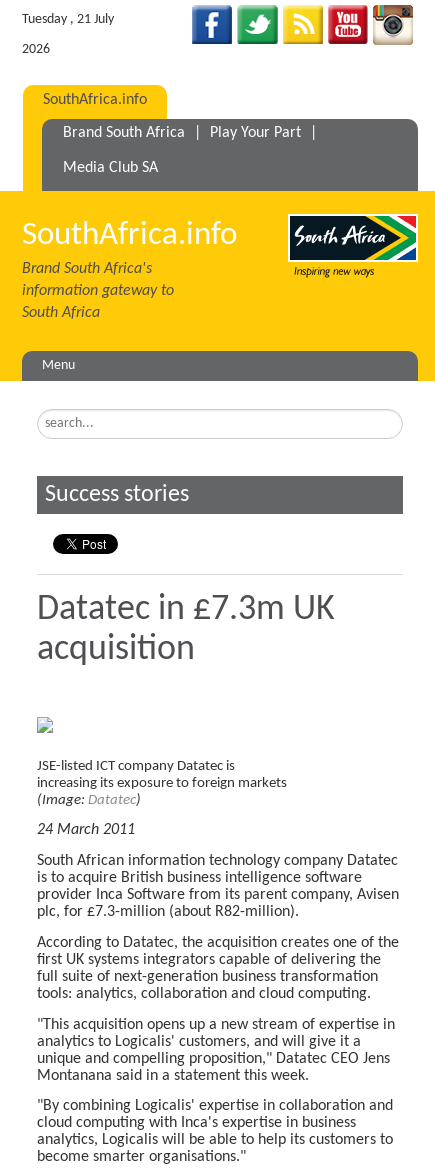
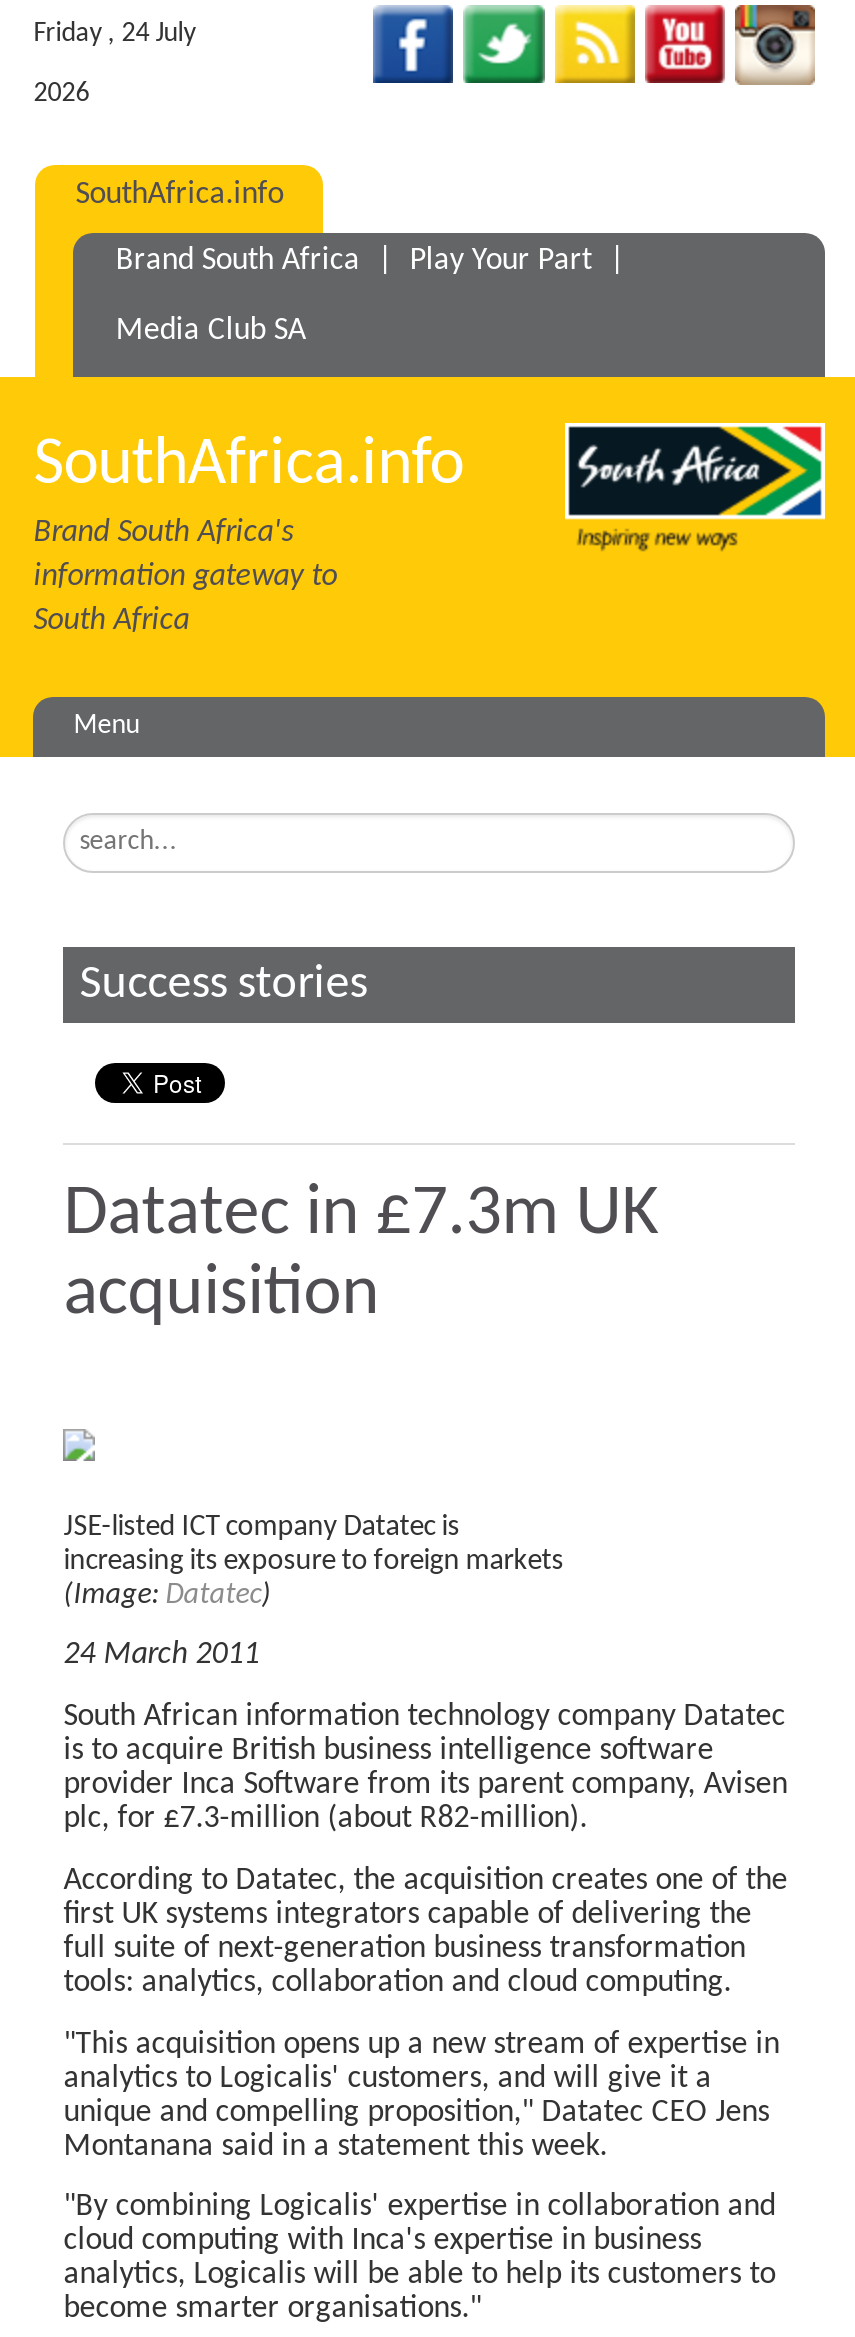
- Tuesday , 21 July
+ Friday , 24 July
